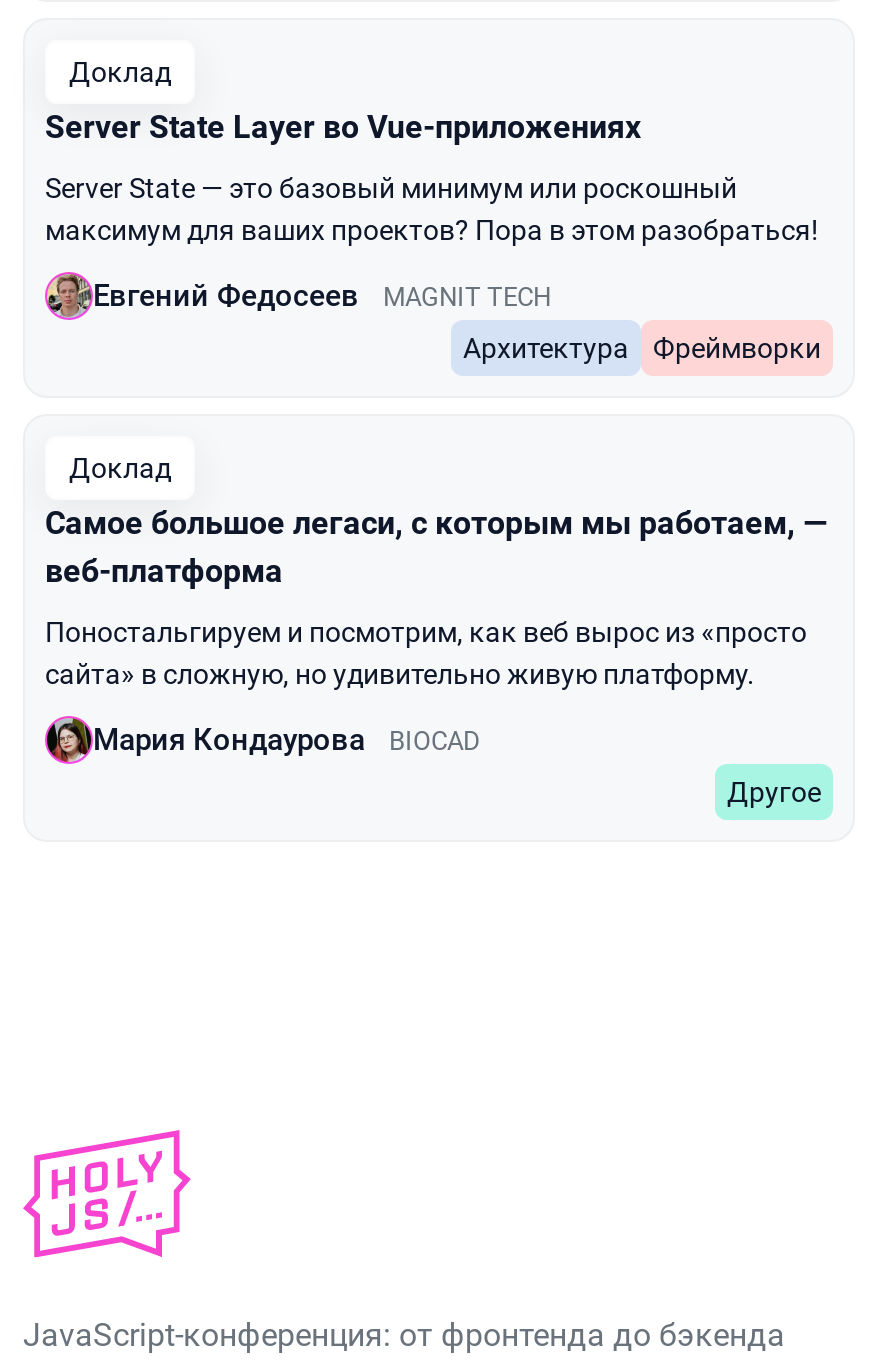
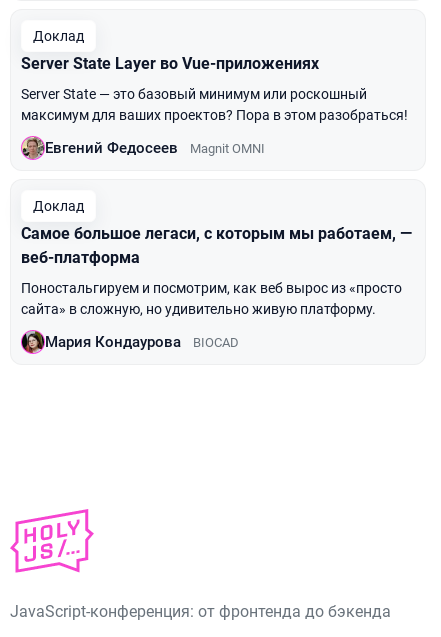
- MAGNIT TECH
- Архитектура
- Фреймворки
+ Magnit OMNI

- Другое
